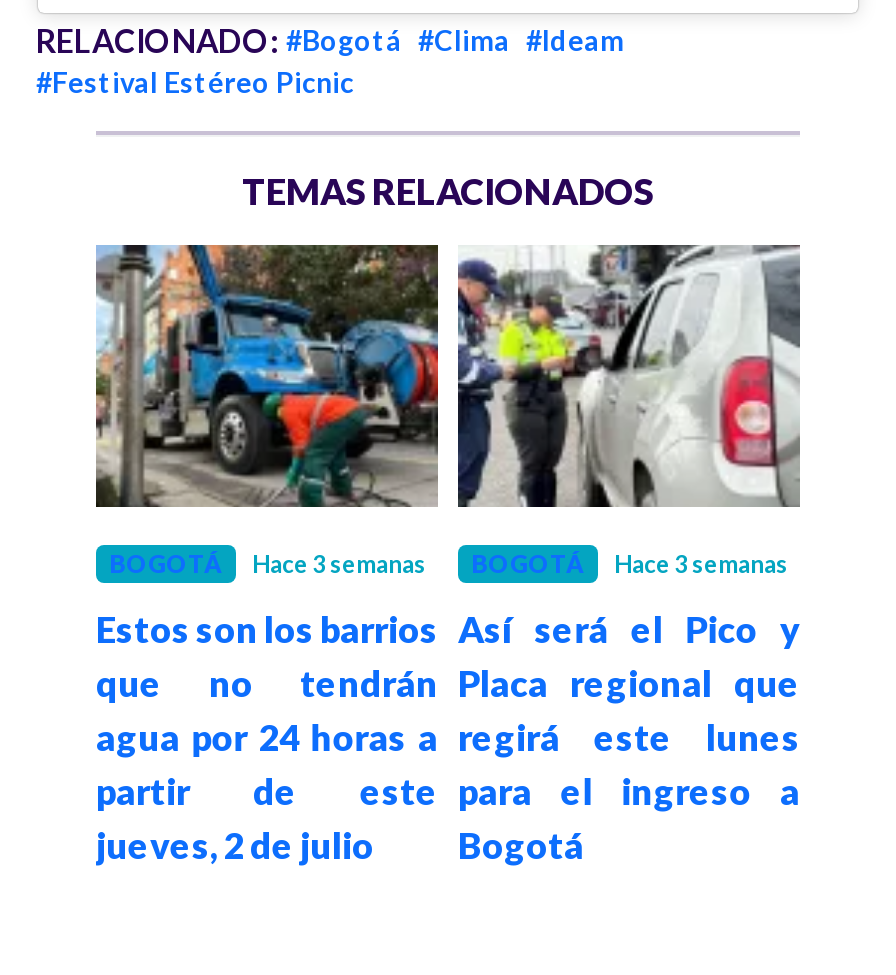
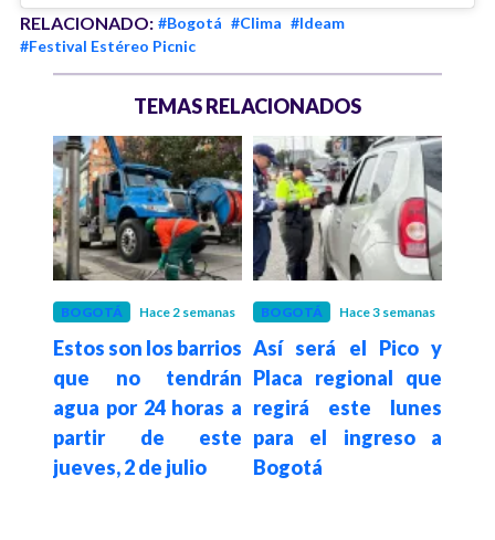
- Hace 3 semanas
+ Hace 2 semanas
